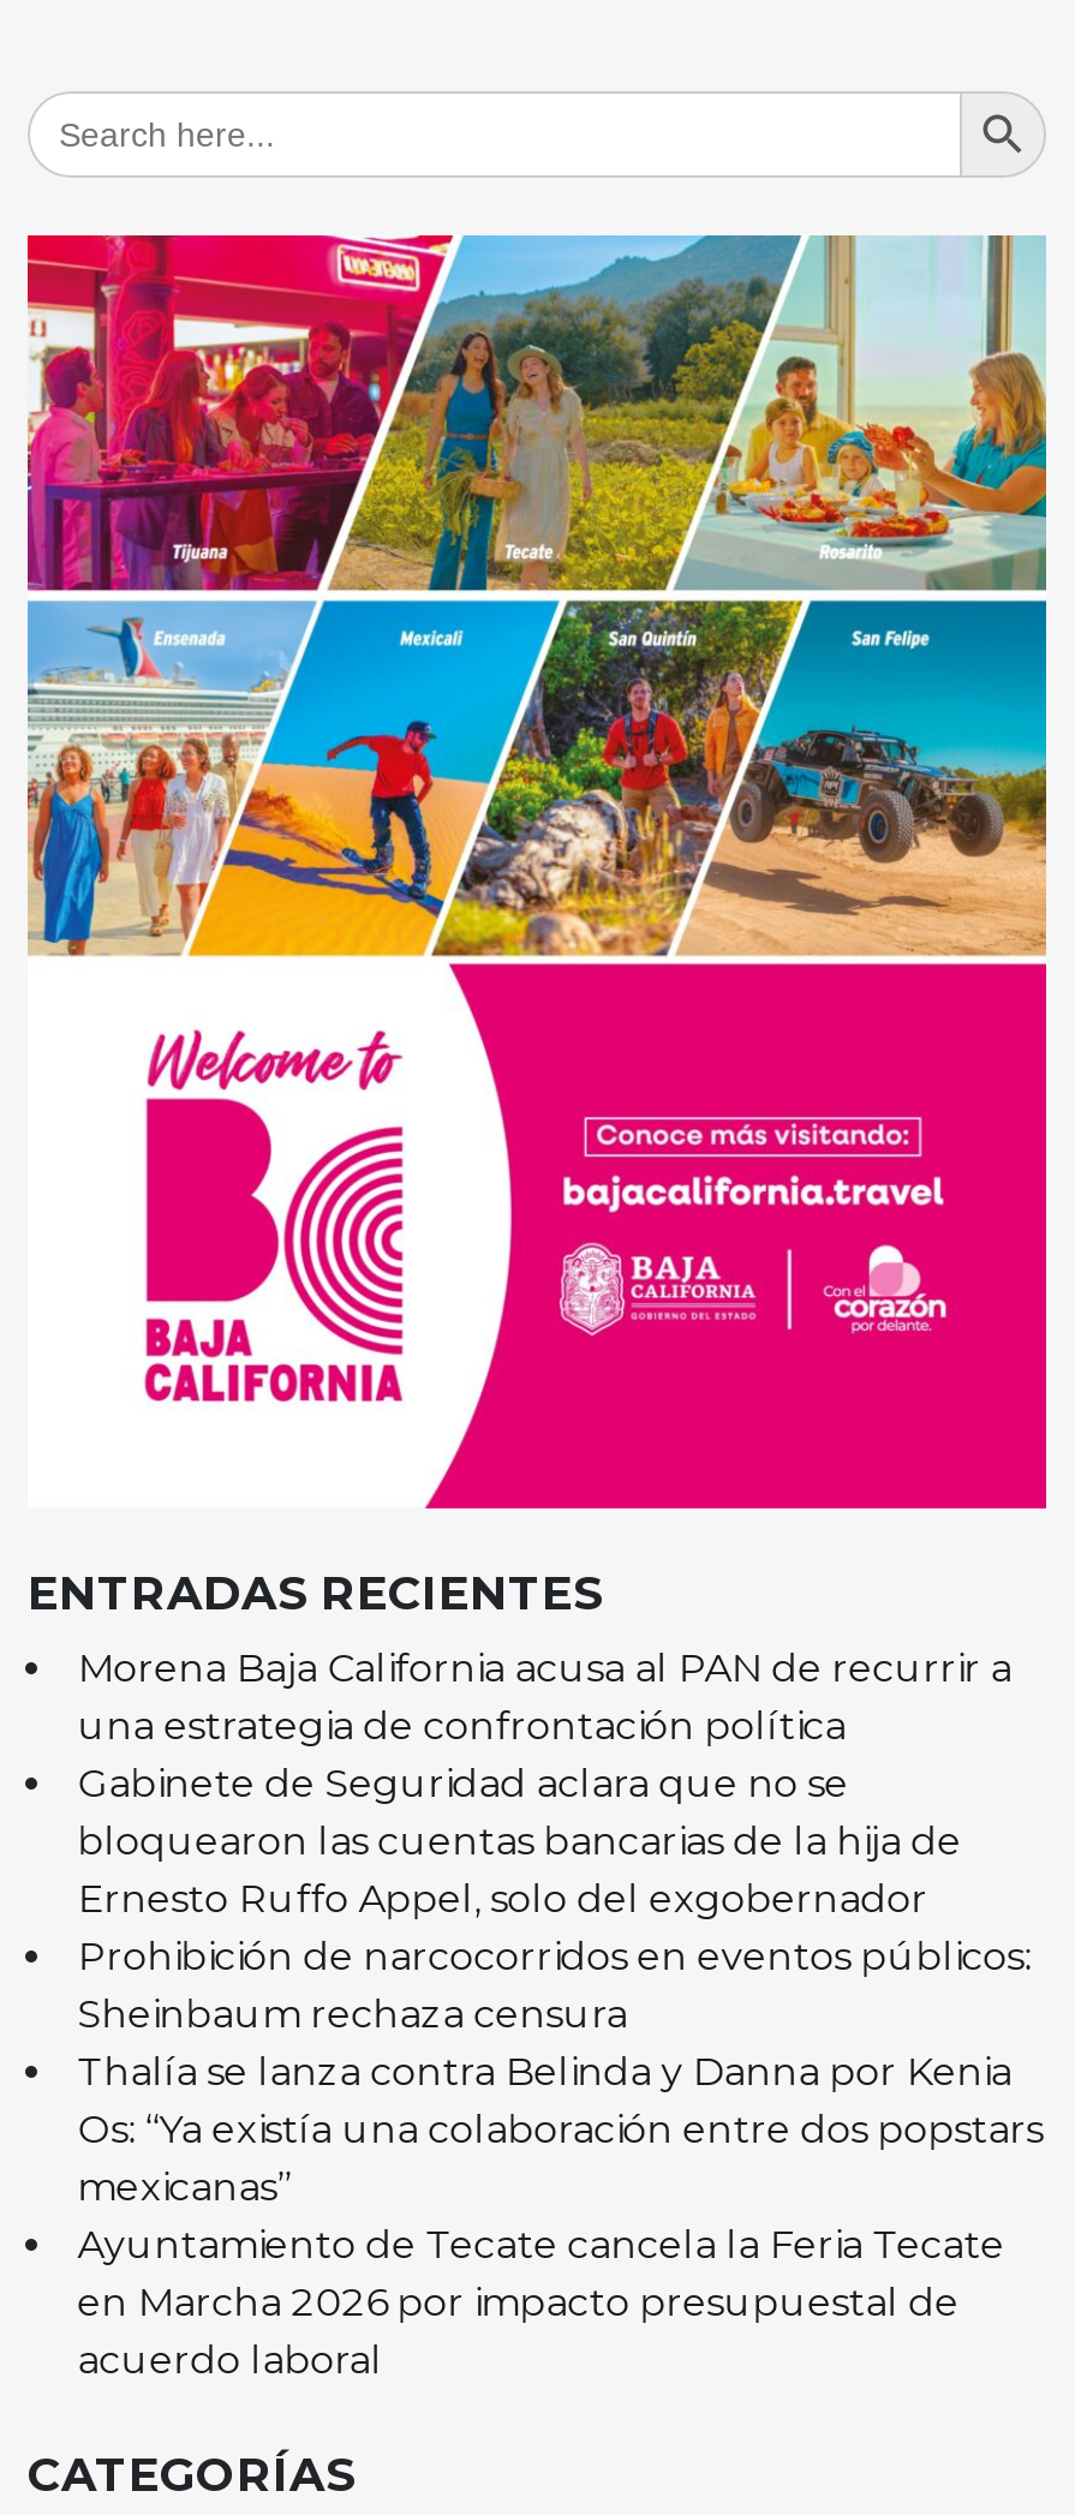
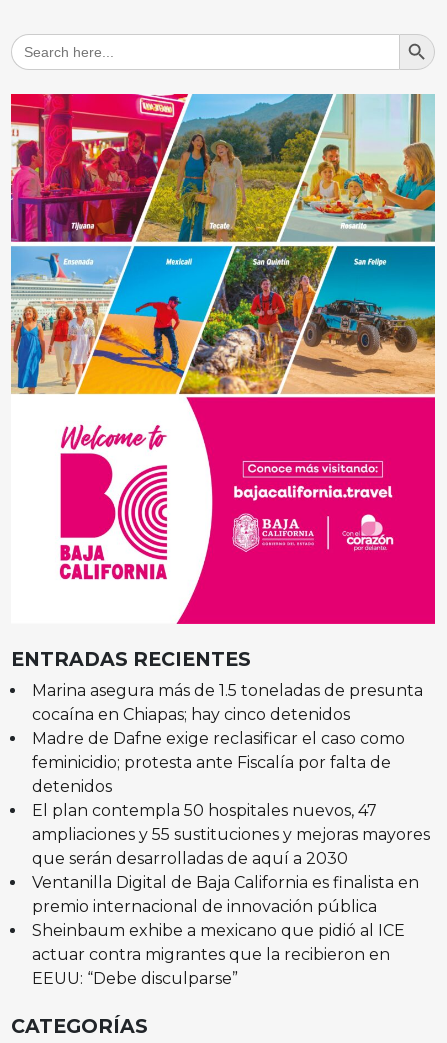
- Morena Baja California acusa al PAN de recurrir a
- una estrategia de confrontación política
- Gabinete de Seguridad aclara que no se
- bloquearon las cuentas bancarias de la hija de
- Ernesto Ruffo Appel, solo del exgobernador
- Prohibición de narcocorridos en eventos públicos:
- Sheinbaum rechaza censura
- Thalía se lanza contra Belinda y Danna por Kenia
- Os: “Ya existía una colaboración entre dos popstars
- mexicanas”
- Ayuntamiento de Tecate cancela la Feria Tecate
- en Marcha 2026 por impacto presupuestal de
- acuerdo laboral
+ Marina asegura más de 1.5 toneladas de presunta
+ cocaína en Chiapas; hay cinco detenidos
+ Madre de Dafne exige reclasificar el caso como
+ feminicidio; protesta ante Fiscalía por falta de
+ detenidos
+ El plan contempla 50 hospitales nuevos, 47
+ ampliaciones y 55 sustituciones y mejoras mayores
+ que serán desarrolladas de aquí a 2030
+ Ventanilla Digital de Baja California es finalista en
+ premio internacional de innovación pública
+ Sheinbaum exhibe a mexicano que pidió al ICE
+ actuar contra migrantes que la recibieron en
+ EEUU: “Debe disculparse”
